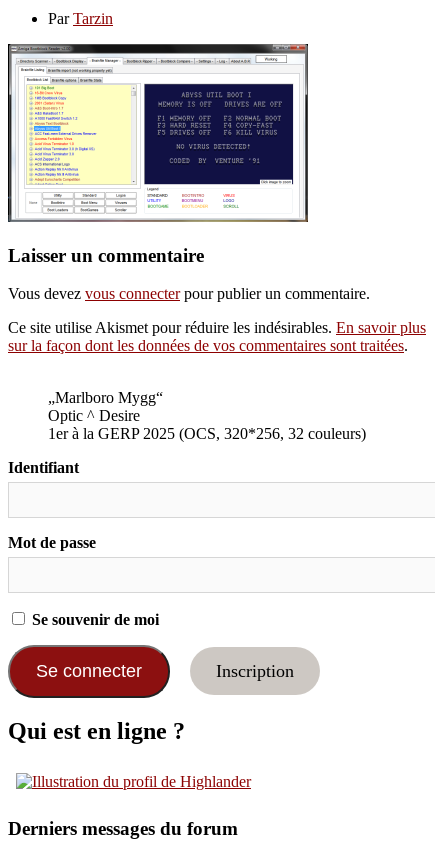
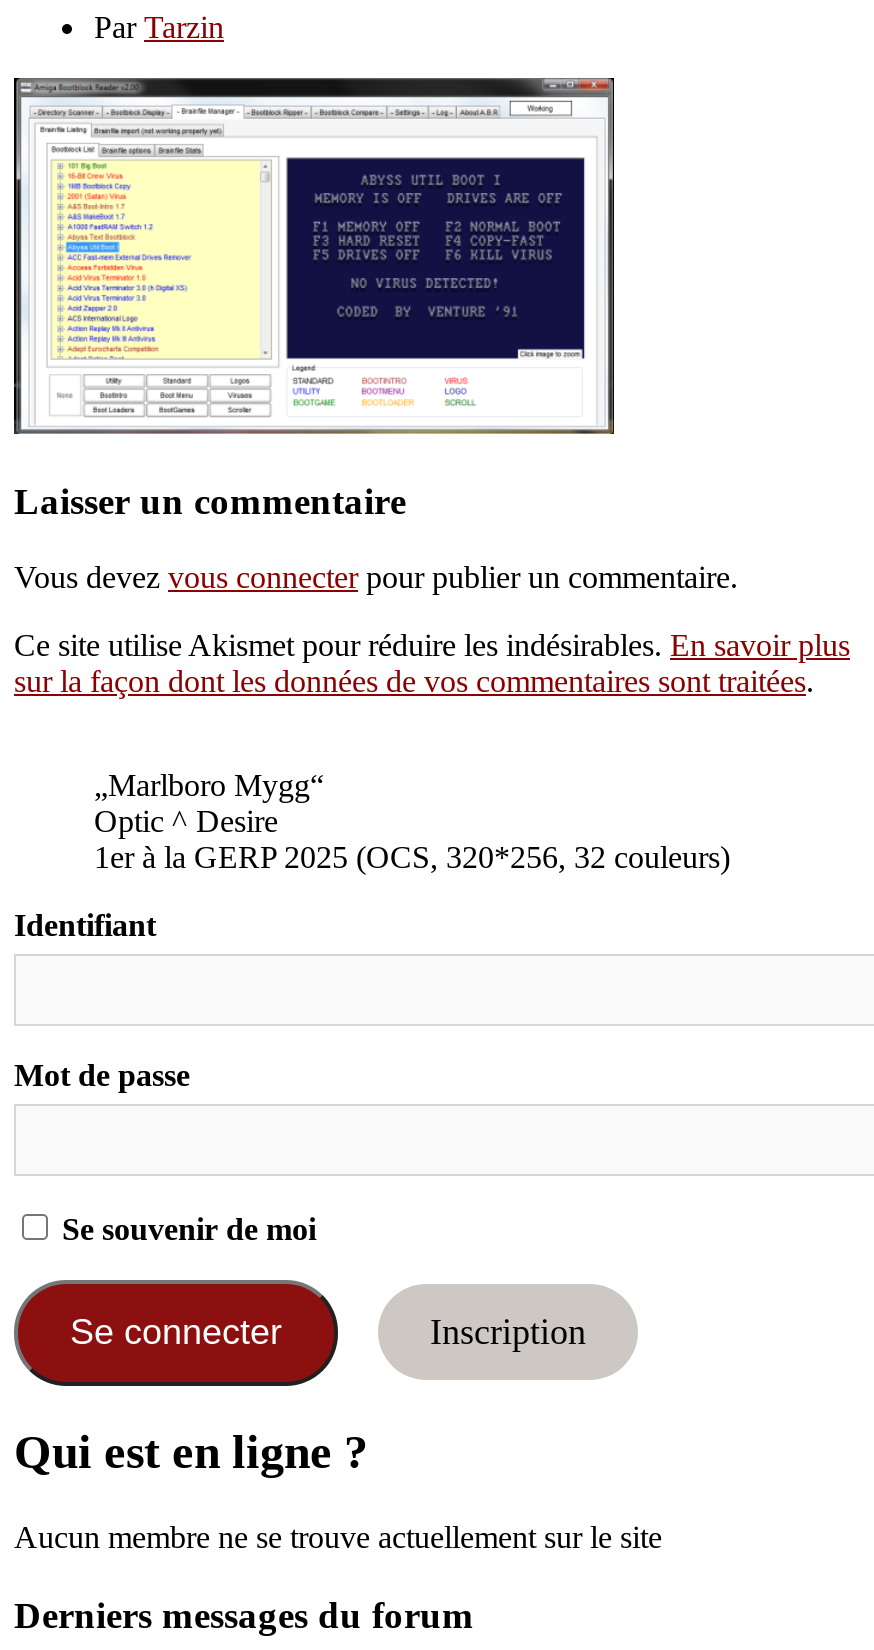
+ Aucun membre ne se trouve actuellement sur le site
